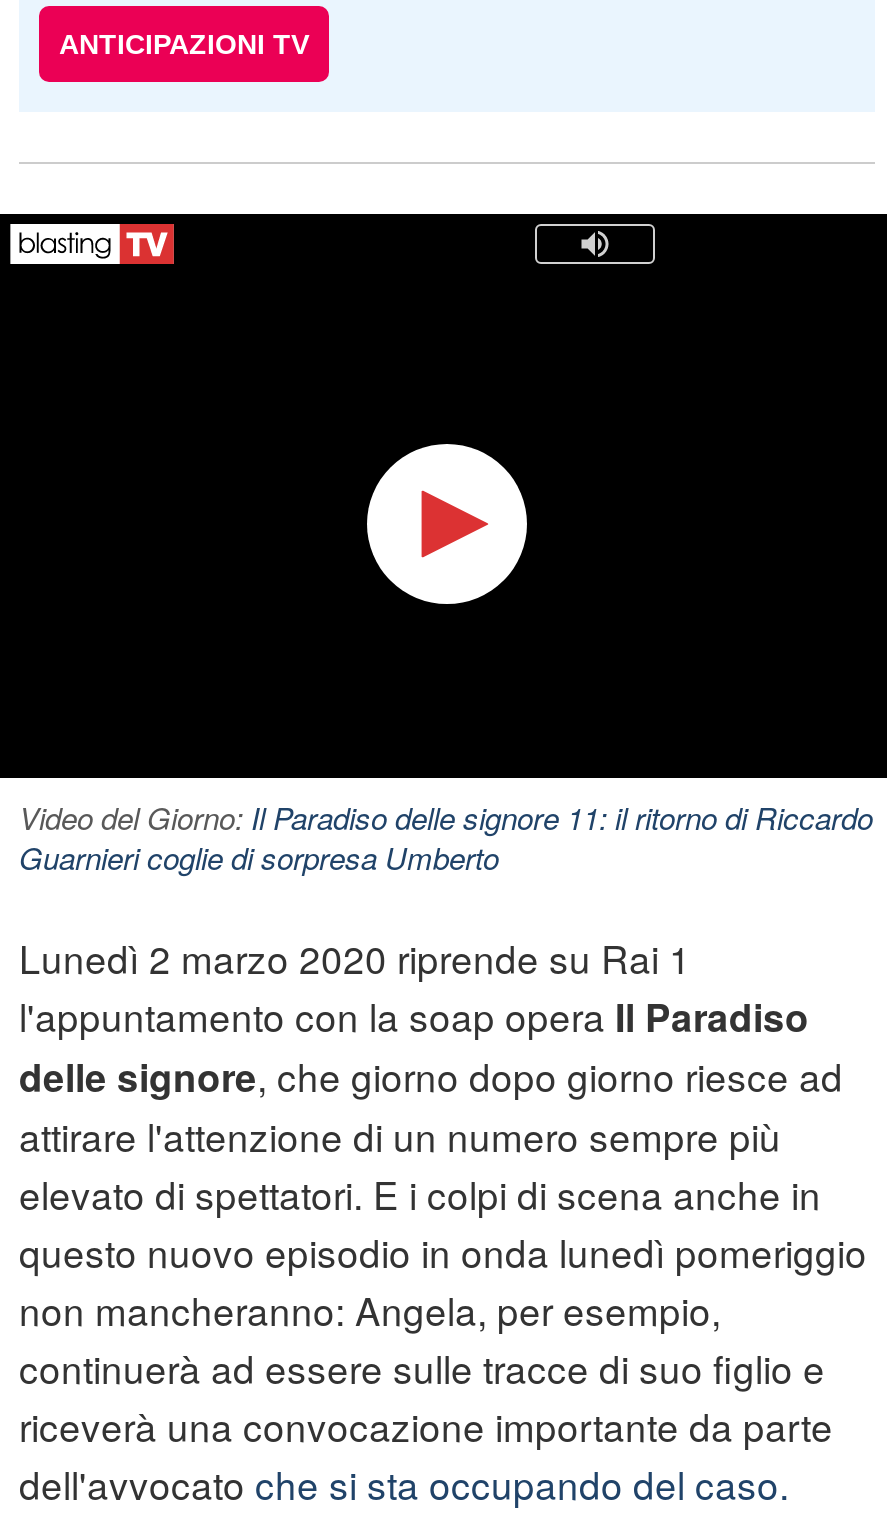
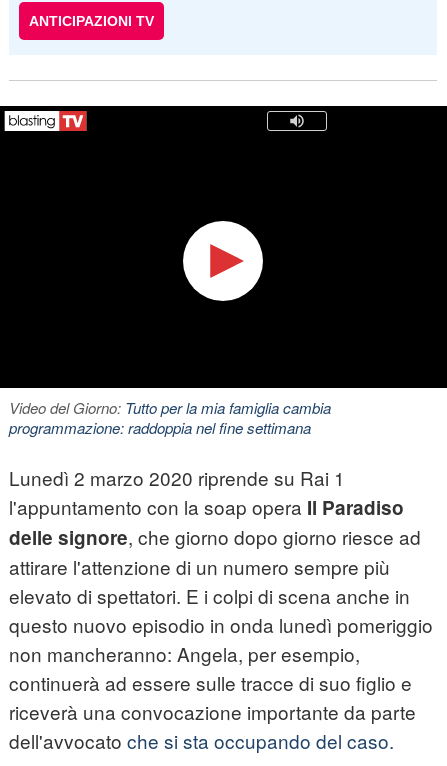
- Video del Giorno: Il Paradiso delle signore 11: il ritorno di Riccardo
- Guarnieri coglie di sorpresa Umberto
+ Video del Giorno: Tutto per la mia famiglia cambia
+ programmazione: raddoppia nel fine settimana
